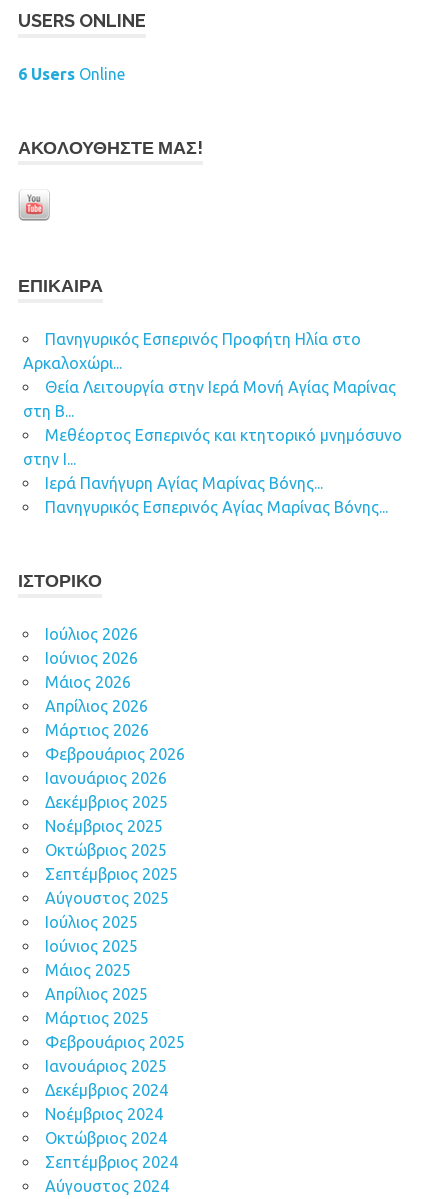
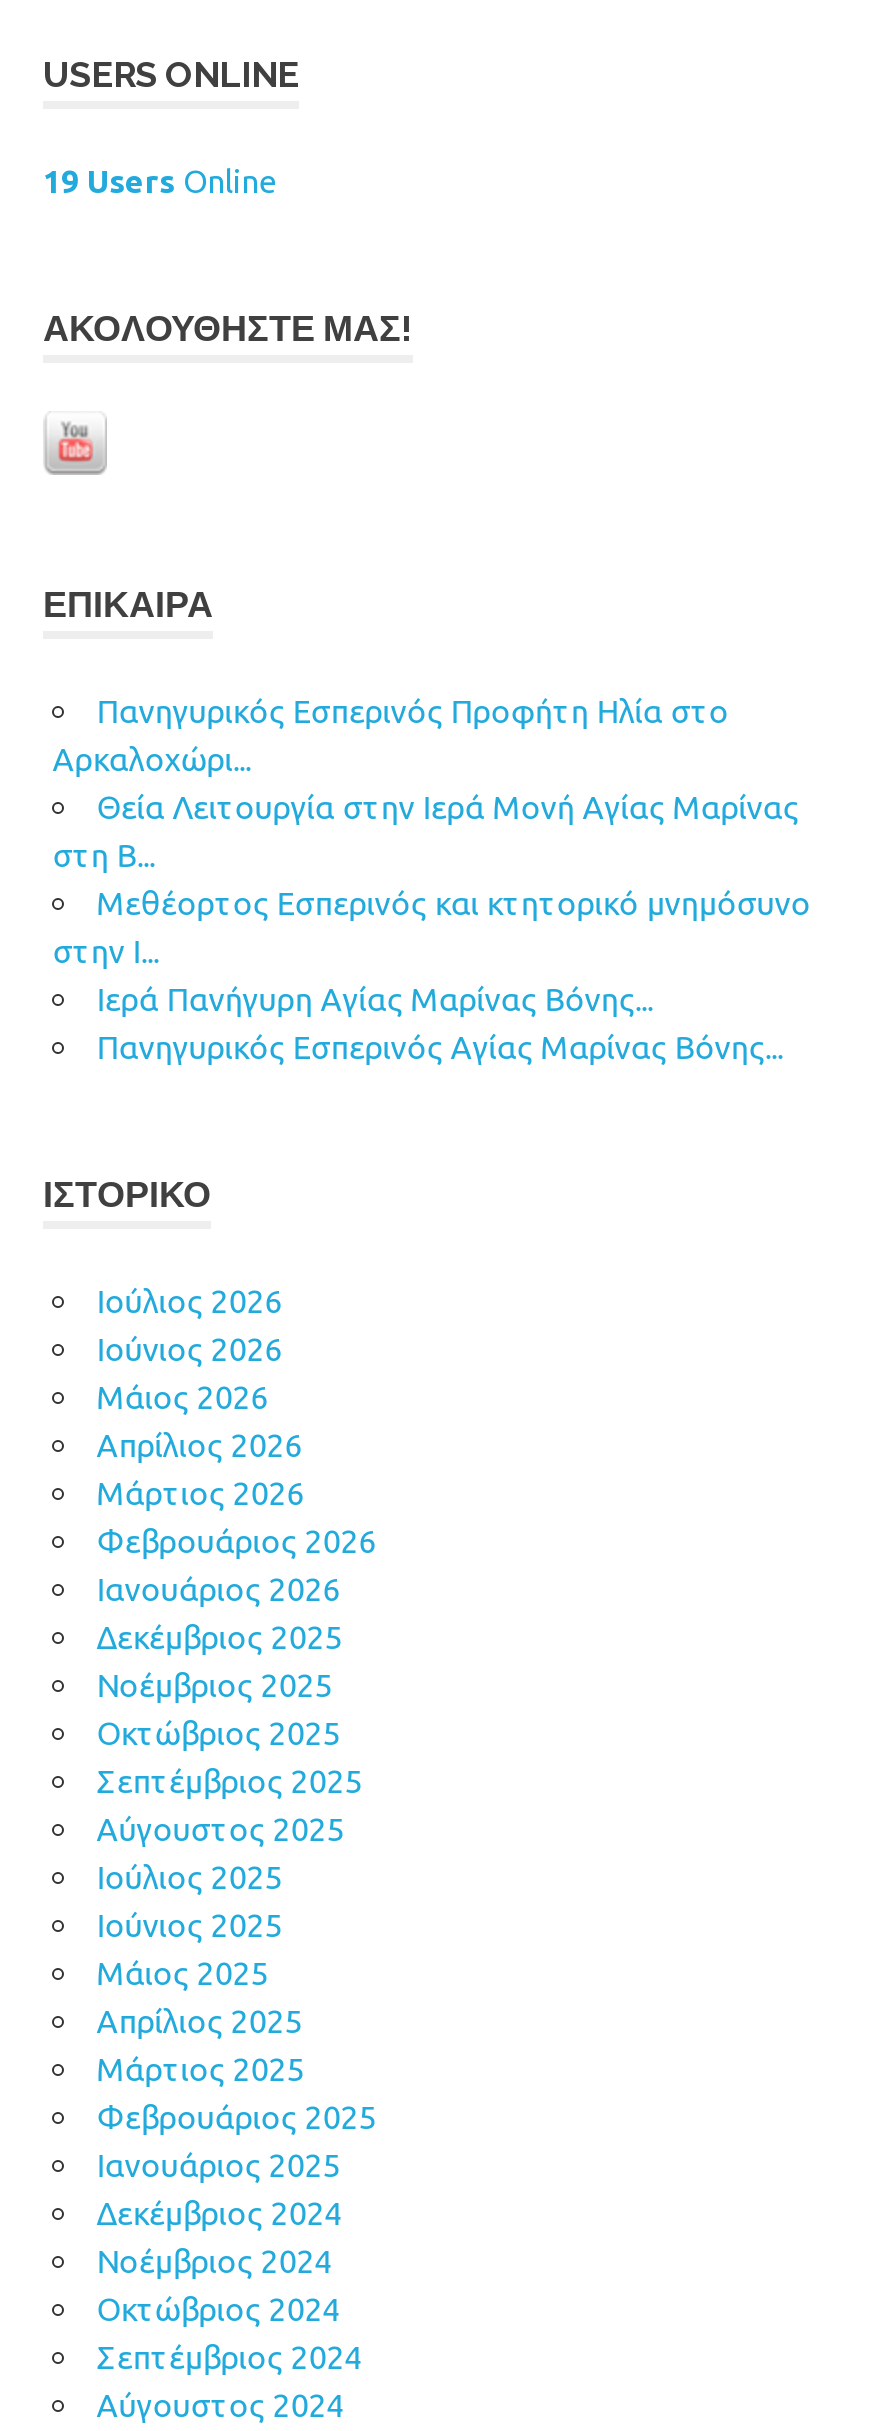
- 6 Users Online
+ 19 Users Online
